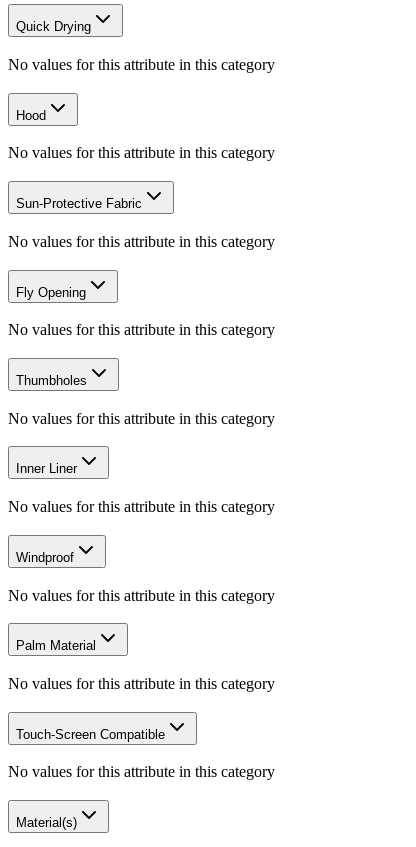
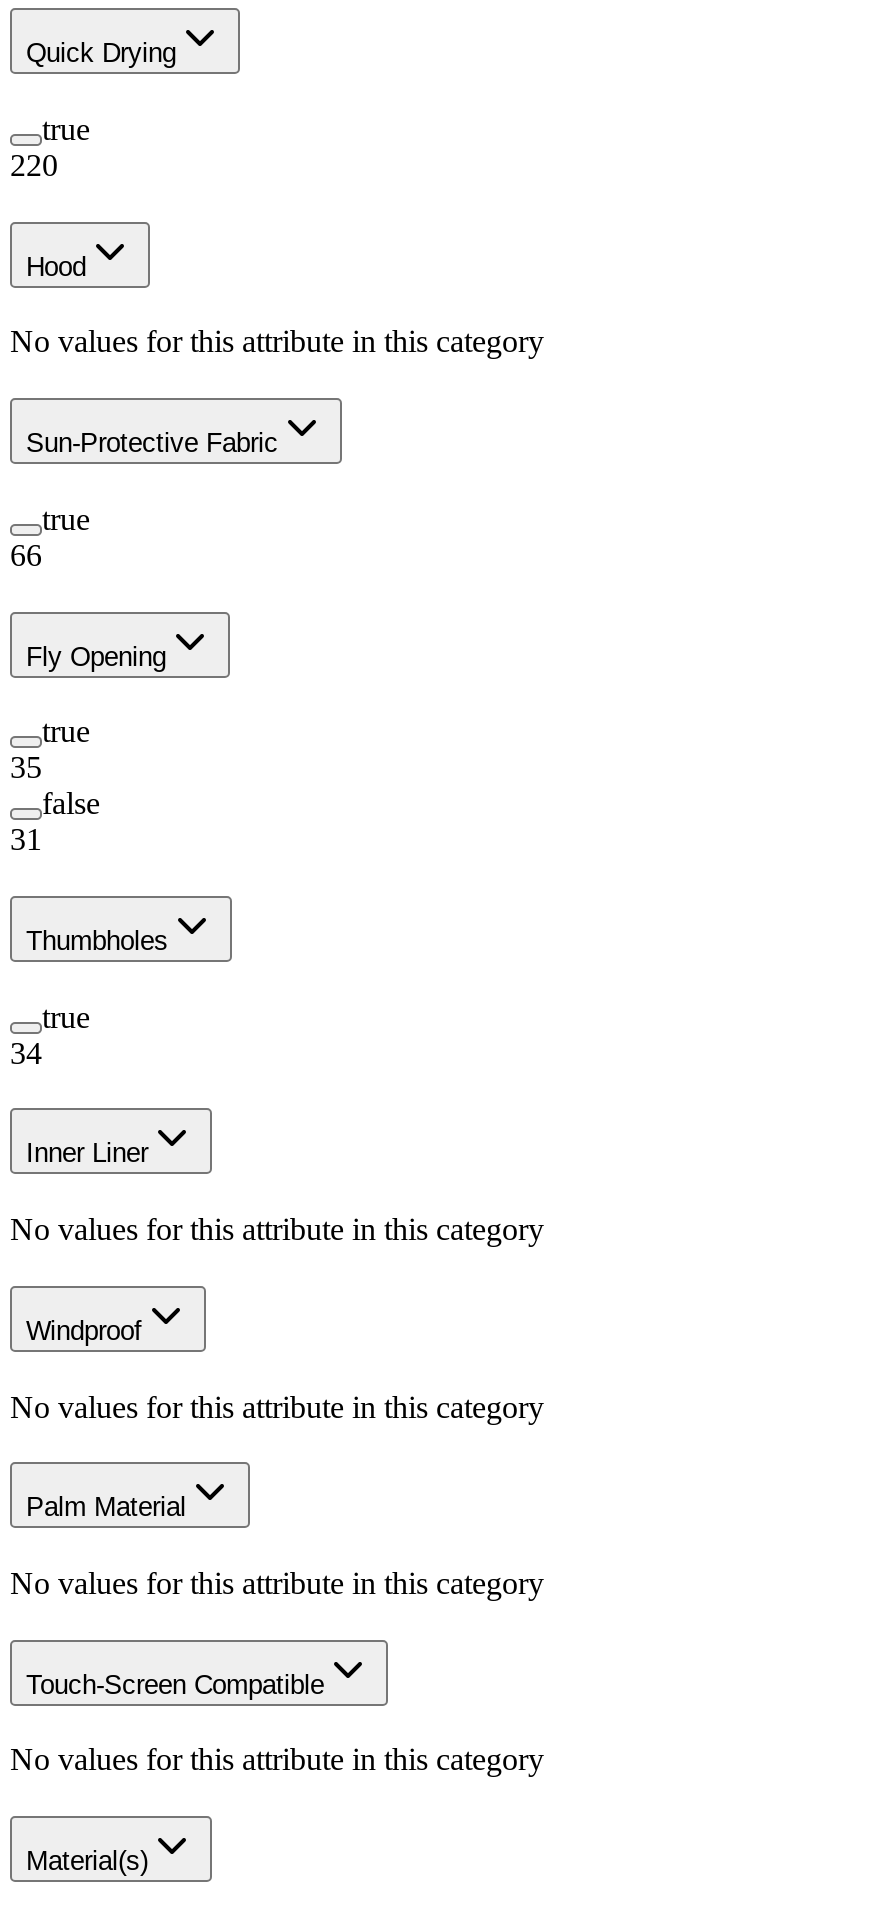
- No values for this attribute in this category
+ true
+ 220

- No values for this attribute in this category
+ true
+ 66

- No values for this attribute in this category
+ true
+ 35
+ false
+ 31

- No values for this attribute in this category
+ true
+ 34
